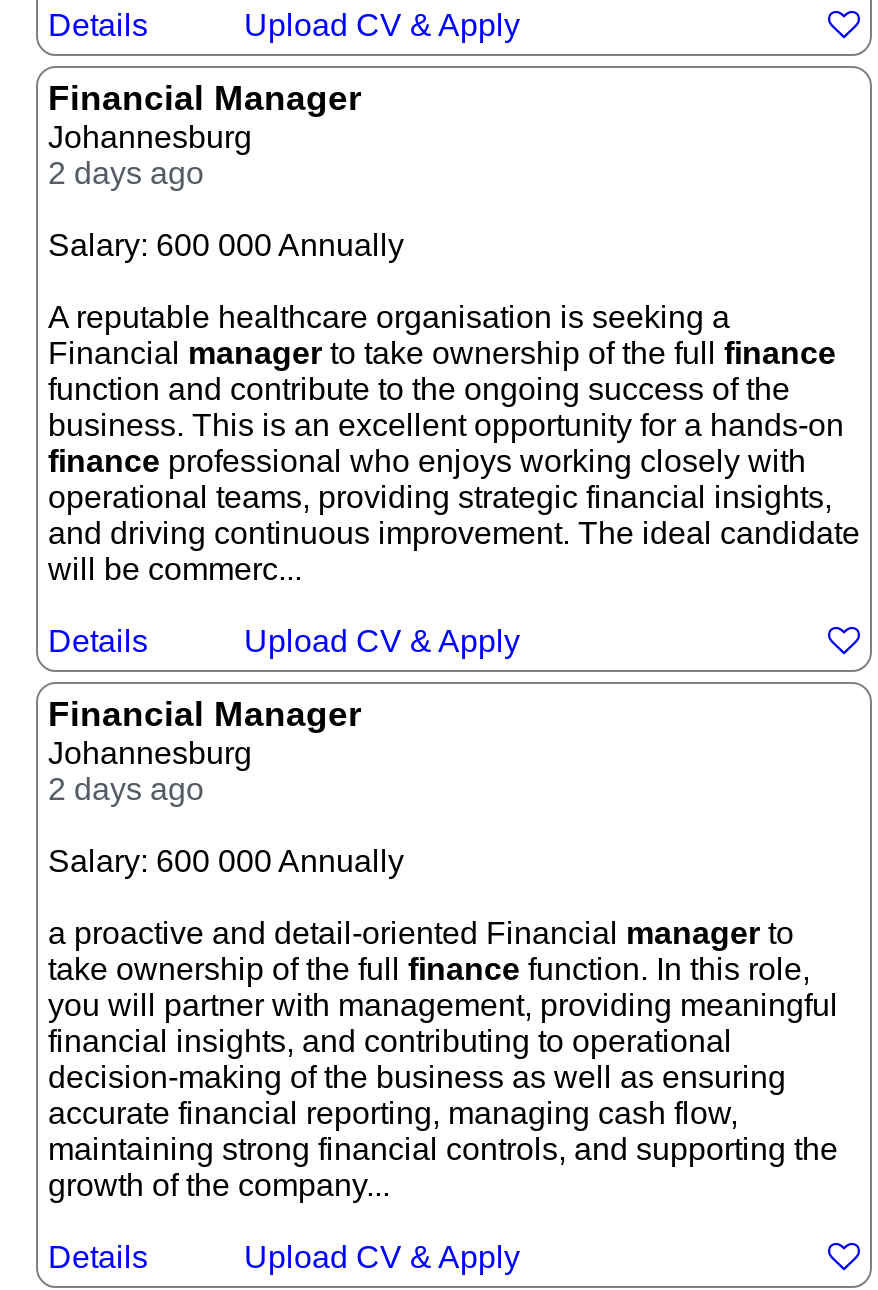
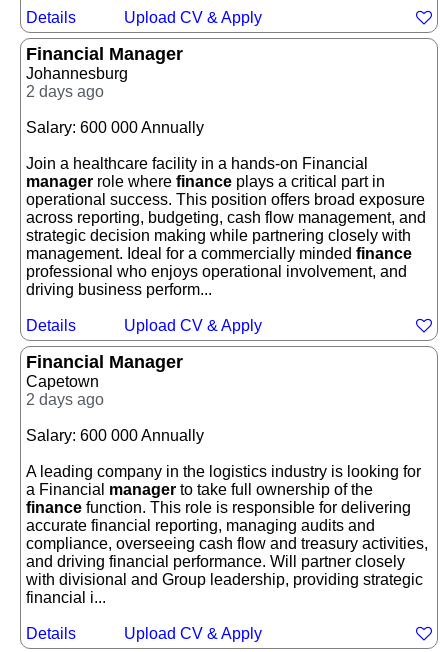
- A reputable healthcare organisation is seeking a
- Financial manager to take ownership of the full finance
- function and contribute to the ongoing success of the
- business. This is an excellent opportunity for a hands-on
- finance professional who enjoys working closely with
- operational teams, providing strategic financial insights,
- and driving continuous improvement. The ideal candidate
- will be commerc...
+ Join a healthcare facility in a hands-on Financial
+ manager role where finance plays a critical part in
+ operational success. This position offers broad exposure
+ across reporting, budgeting, cash flow management, and
+ strategic decision making while partnering closely with
+ management. Ideal for a commercially minded finance
+ professional who enjoys operational involvement, and
+ driving business perform...

- Johannesburg
+ Capetown

- a proactive and detail-oriented Financial manager to
- take ownership of the full finance function. In this role,
- you will partner with management, providing meaningful
- financial insights, and contributing to operational
- decision-making of the business as well as ensuring
- accurate financial reporting, managing cash flow,
- maintaining strong financial controls, and supporting the
- growth of the company...
+ A leading company in the logistics industry is looking for
+ a Financial manager to take full ownership of the
+ finance function. This role is responsible for delivering
+ accurate financial reporting, managing audits and
+ compliance, overseeing cash flow and treasury activities,
+ and driving financial performance. Will partner closely
+ with divisional and Group leadership, providing strategic
+ financial i...
